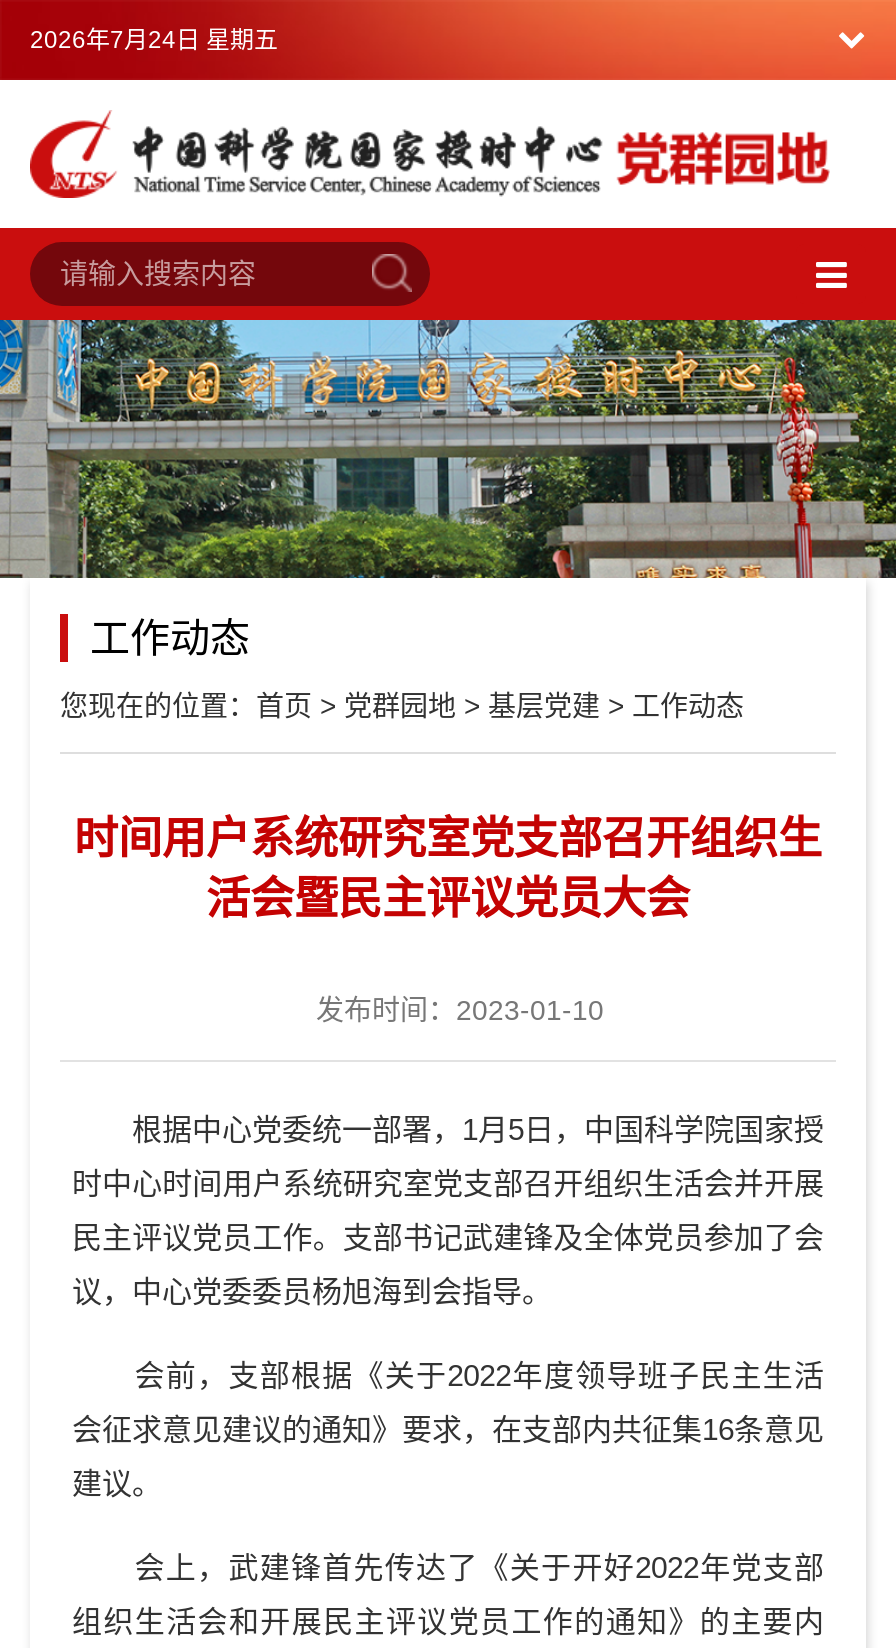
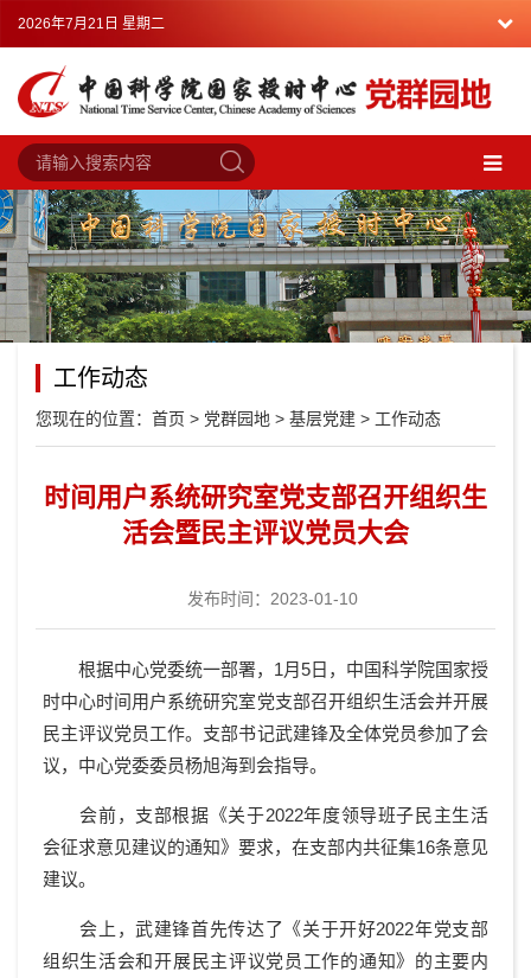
- 2026年7月24日 星期五
+ 2026年7月21日 星期二
